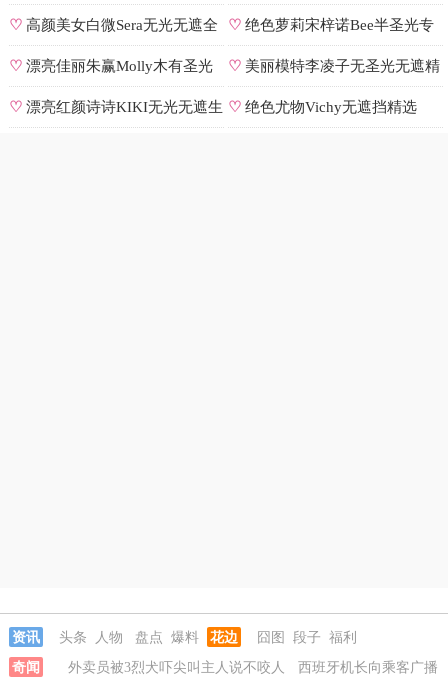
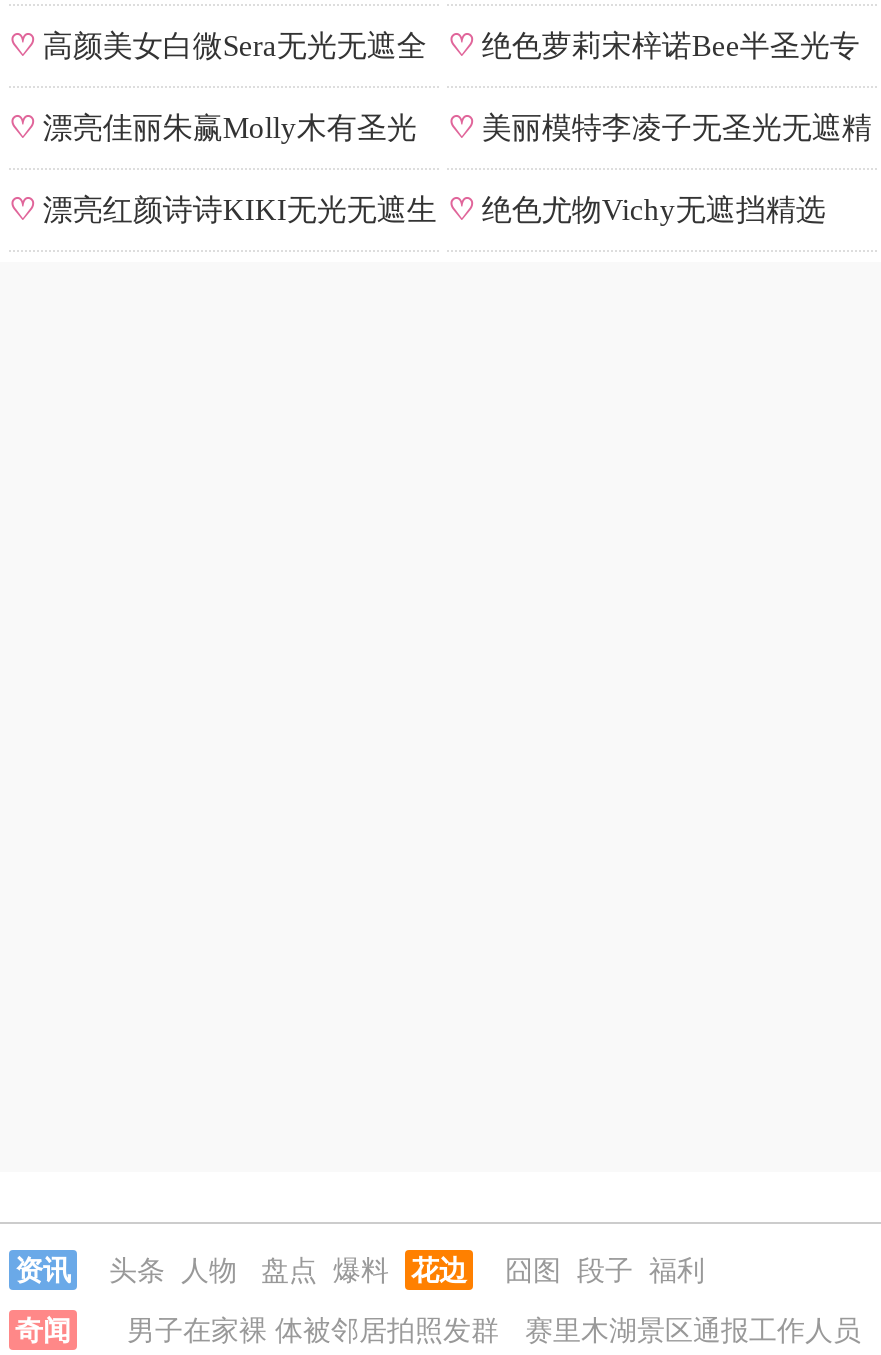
- 外卖员被3烈犬吓尖叫主人说不咬人
- 西班牙机长向乘客广播
+ 男子在家裸 体被邻居拍照发群
+ 赛里木湖景区通报工作人员
